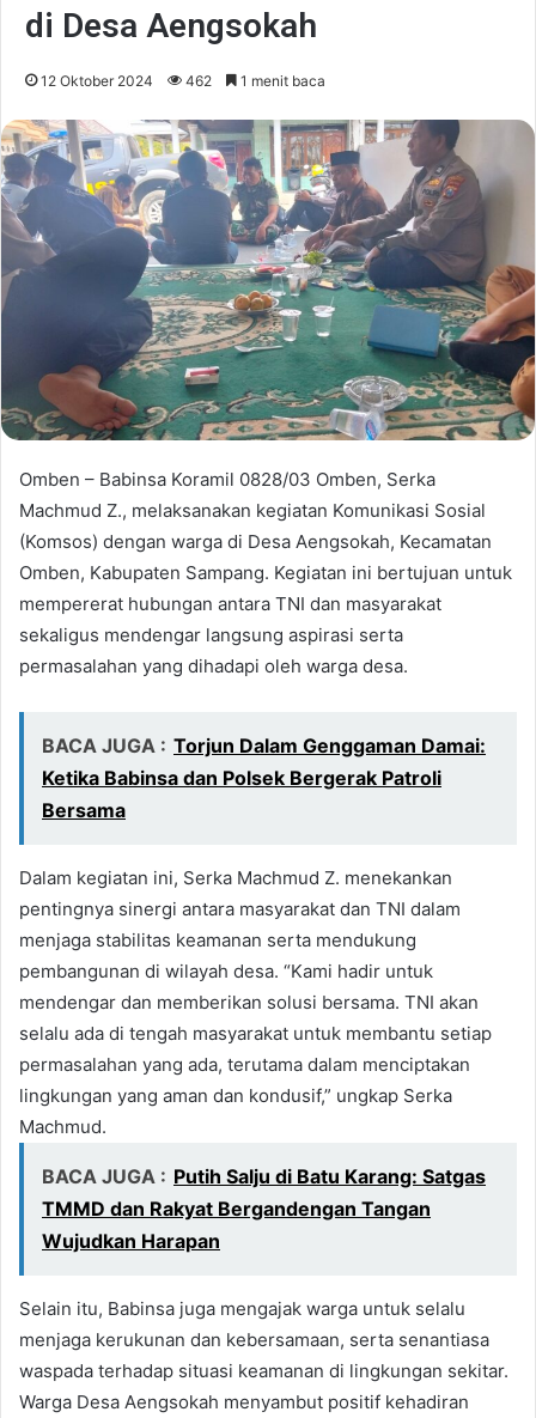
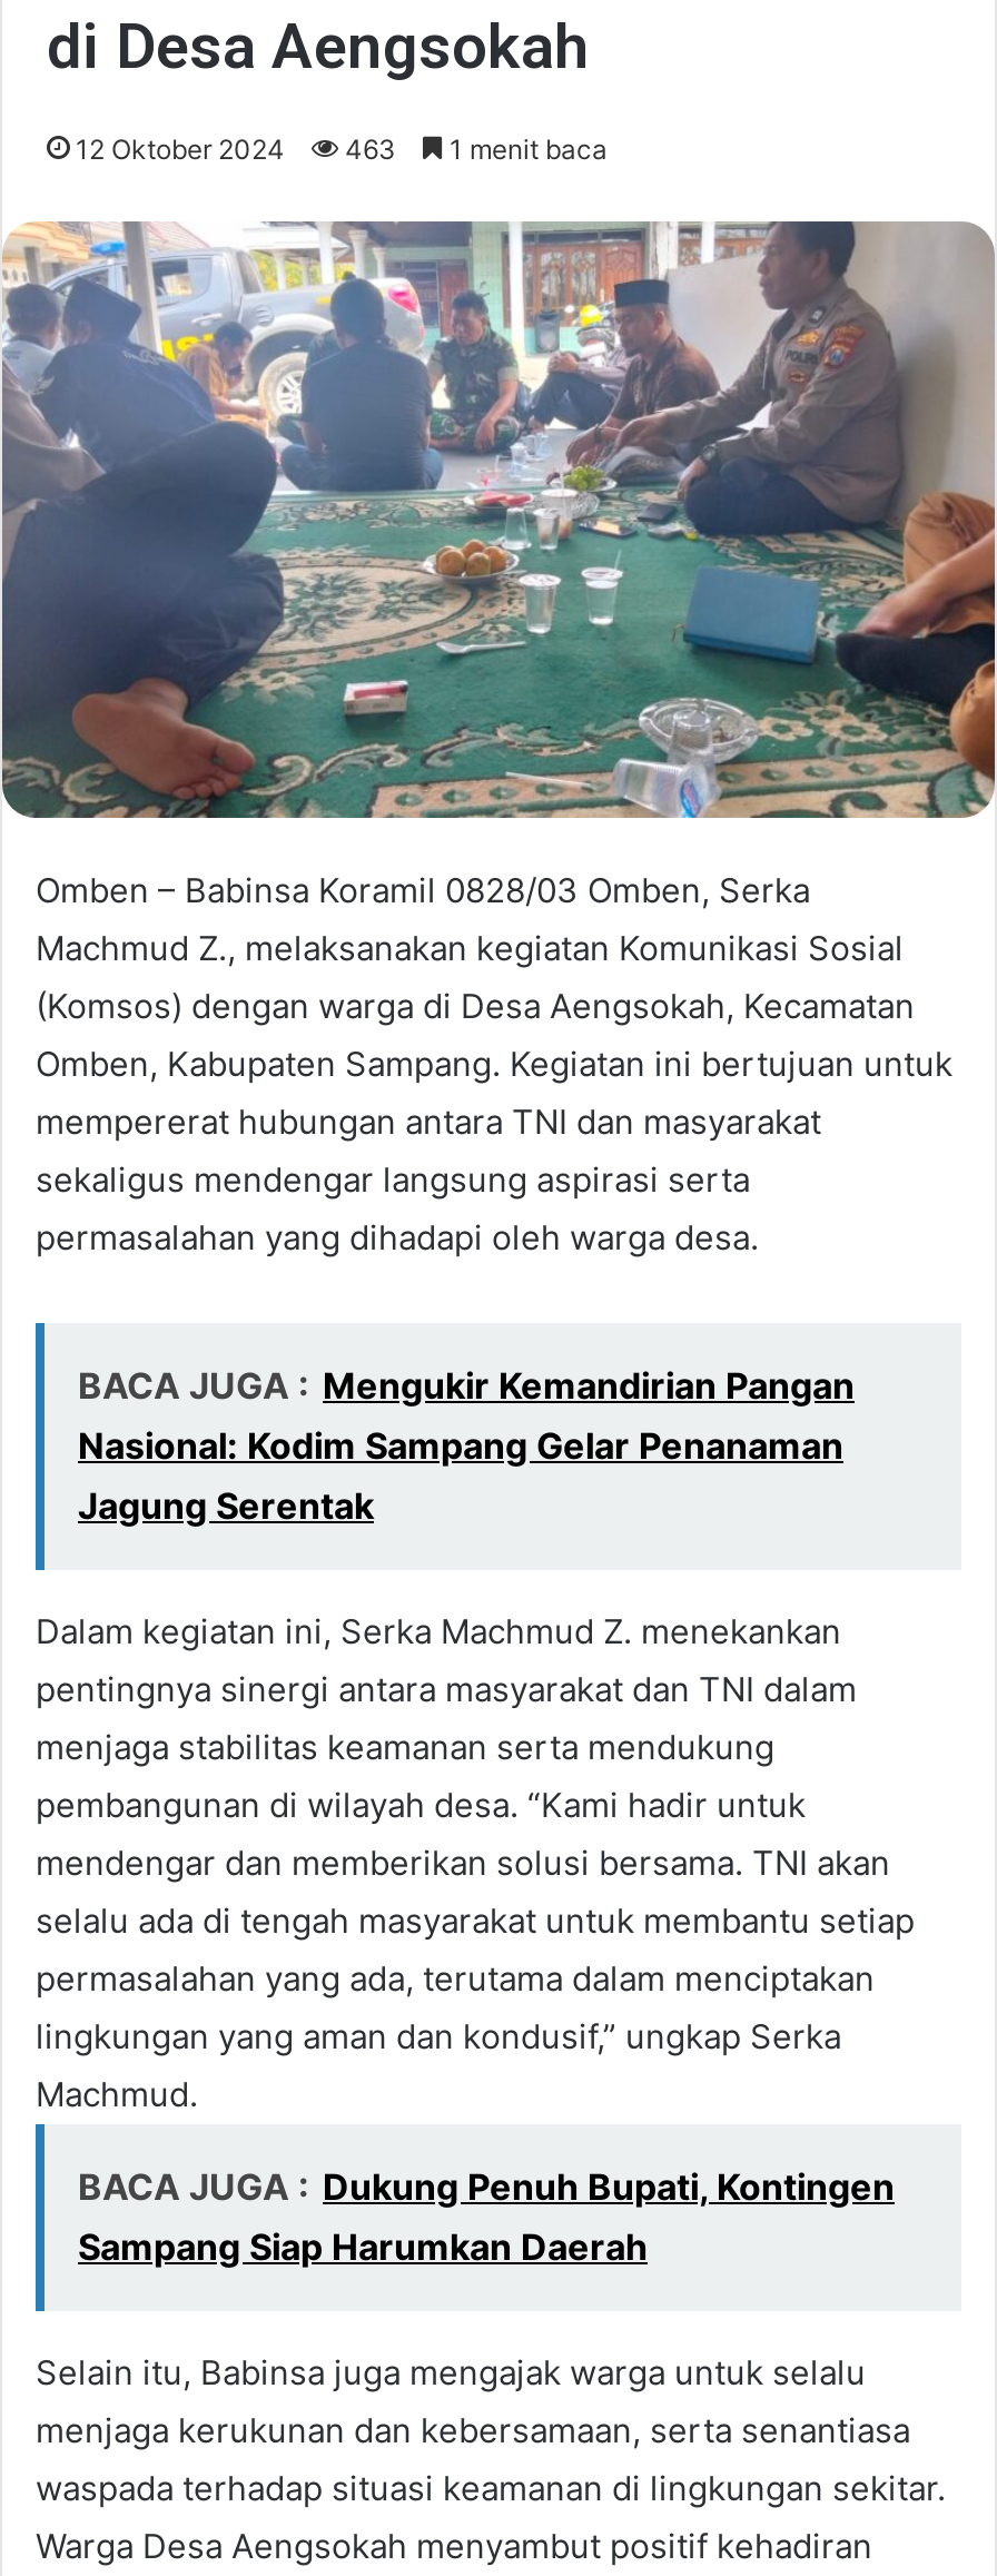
- 12 Oktober 2024 462 1 menit baca
+ 12 Oktober 2024 463 1 menit baca

- BACA JUGA : Torjun Dalam Genggaman Damai:
- Ketika Babinsa dan Polsek Bergerak Patroli
- Bersama
+ BACA JUGA : Mengukir Kemandirian Pangan
+ Nasional: Kodim Sampang Gelar Penanaman
+ Jagung Serentak

- BACA JUGA : Putih Salju di Batu Karang: Satgas
- TMMD dan Rakyat Bergandengan Tangan
- Wujudkan Harapan
+ BACA JUGA : Dukung Penuh Bupati, Kontingen
+ Sampang Siap Harumkan Daerah
